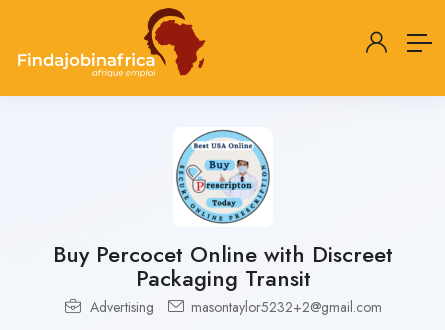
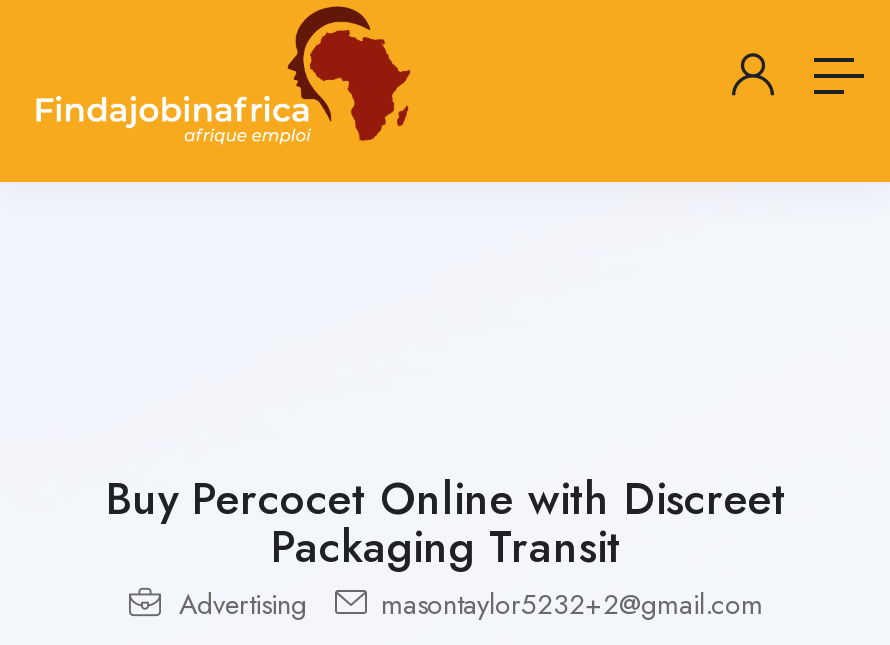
- [image]
